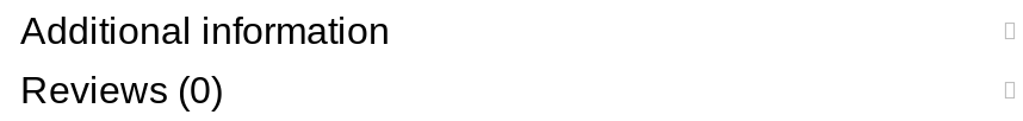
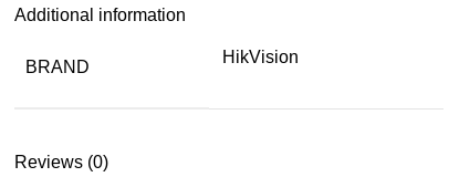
+ BRAND

+ HikVision
